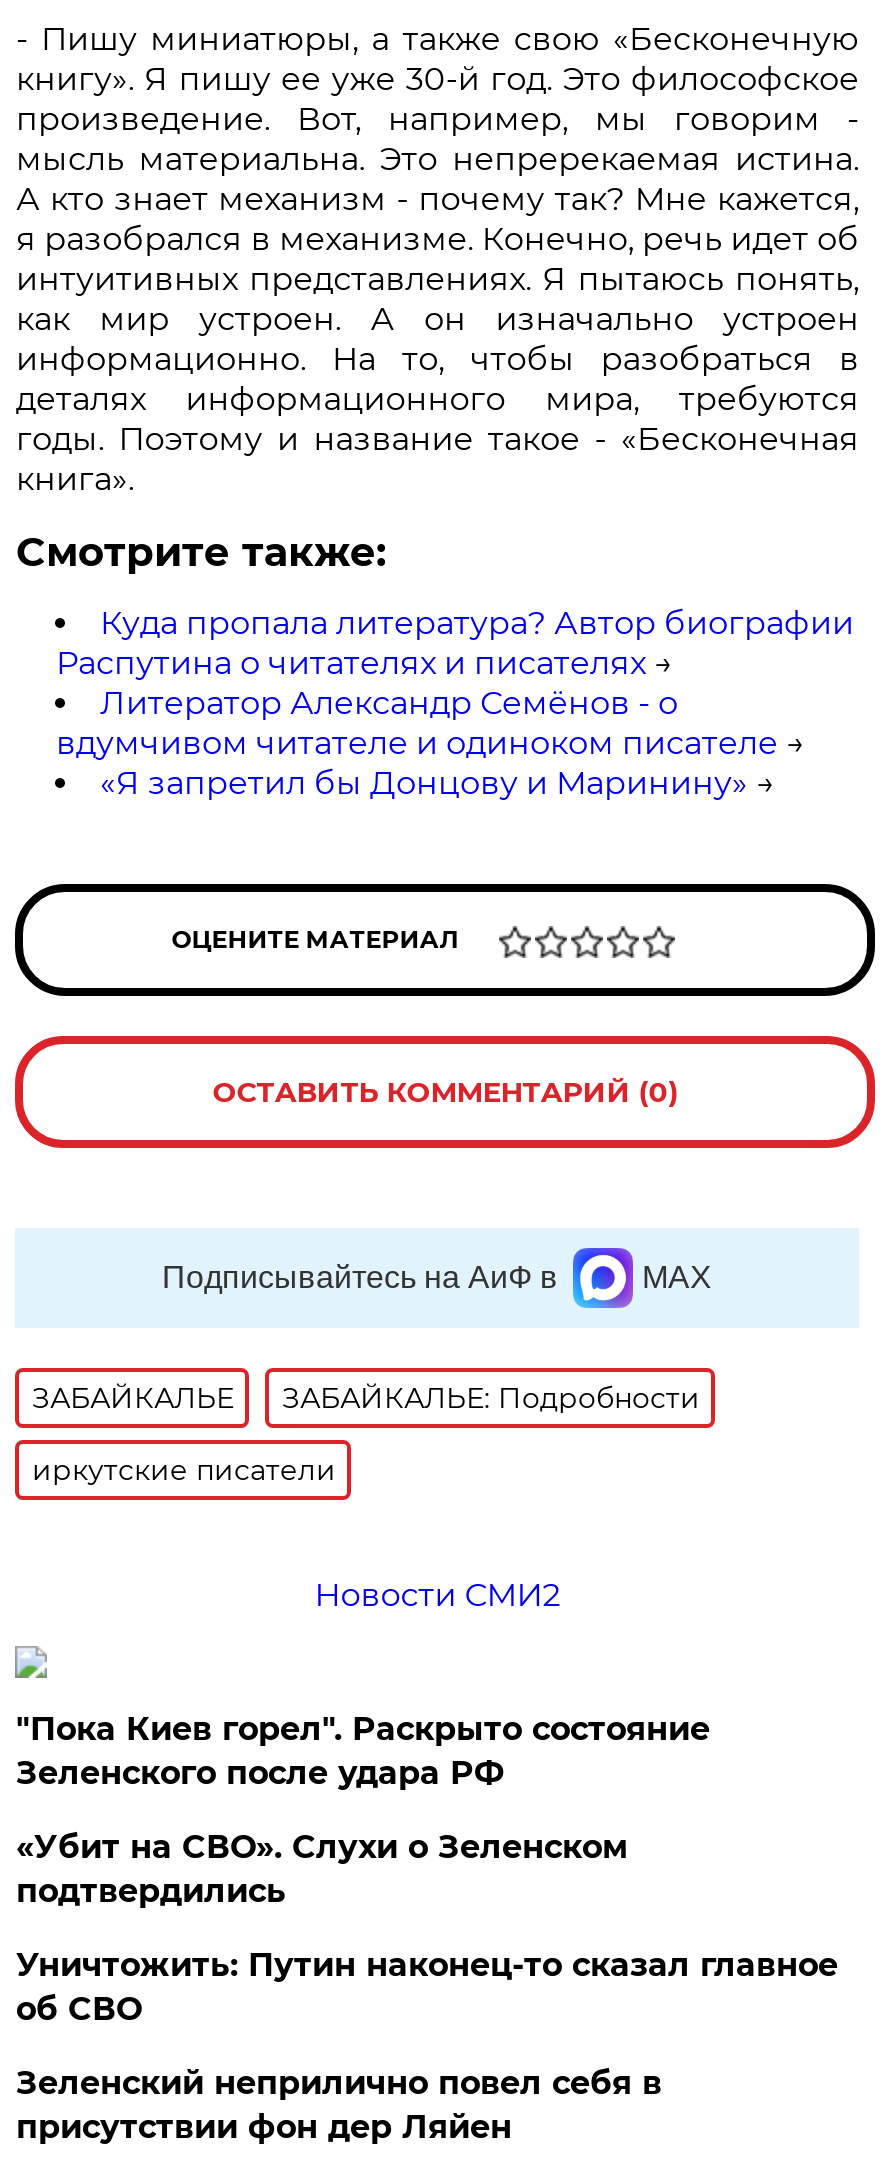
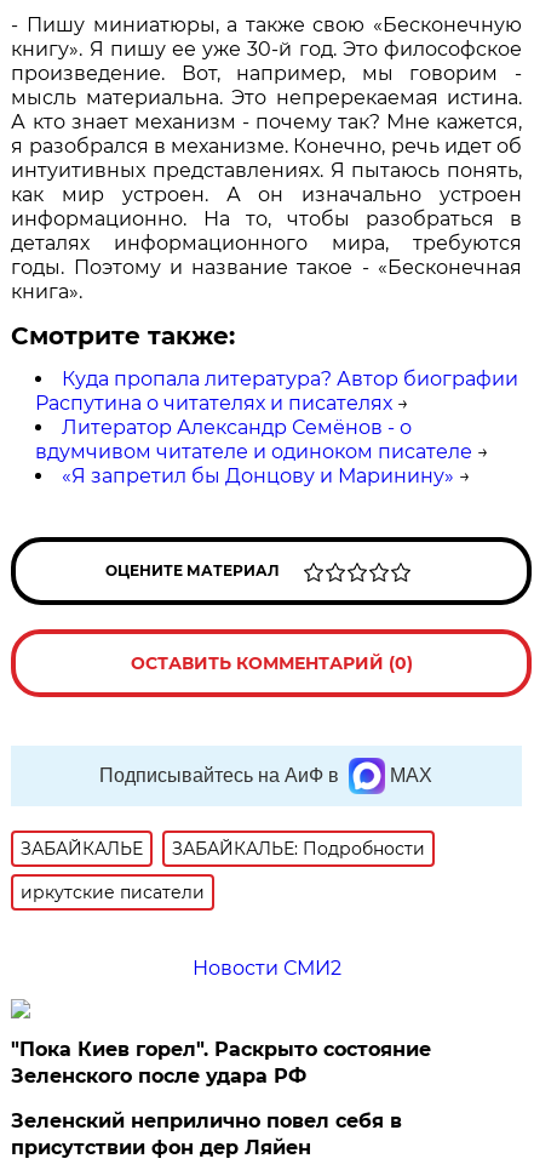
- «Убит на СВО». Слухи о Зеленском
- подтвердились
- Уничтожить: Путин наконец-то сказал главное
- об СВО
